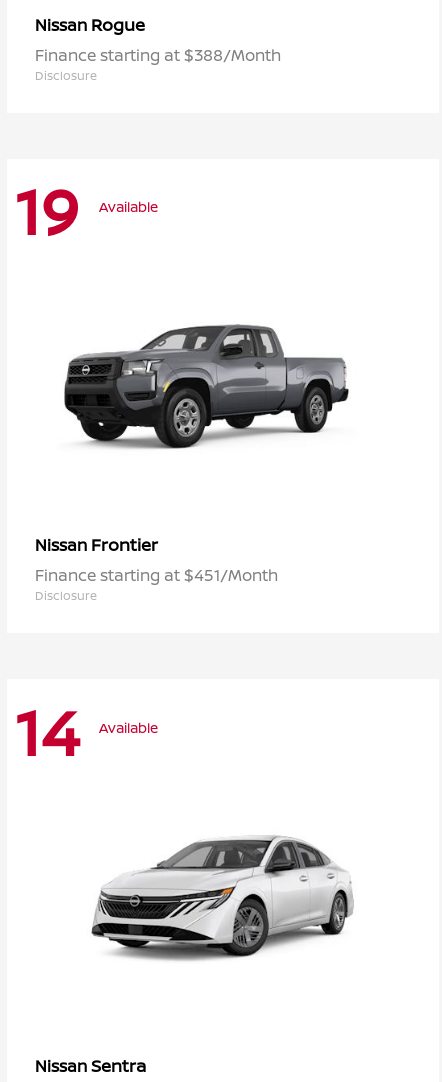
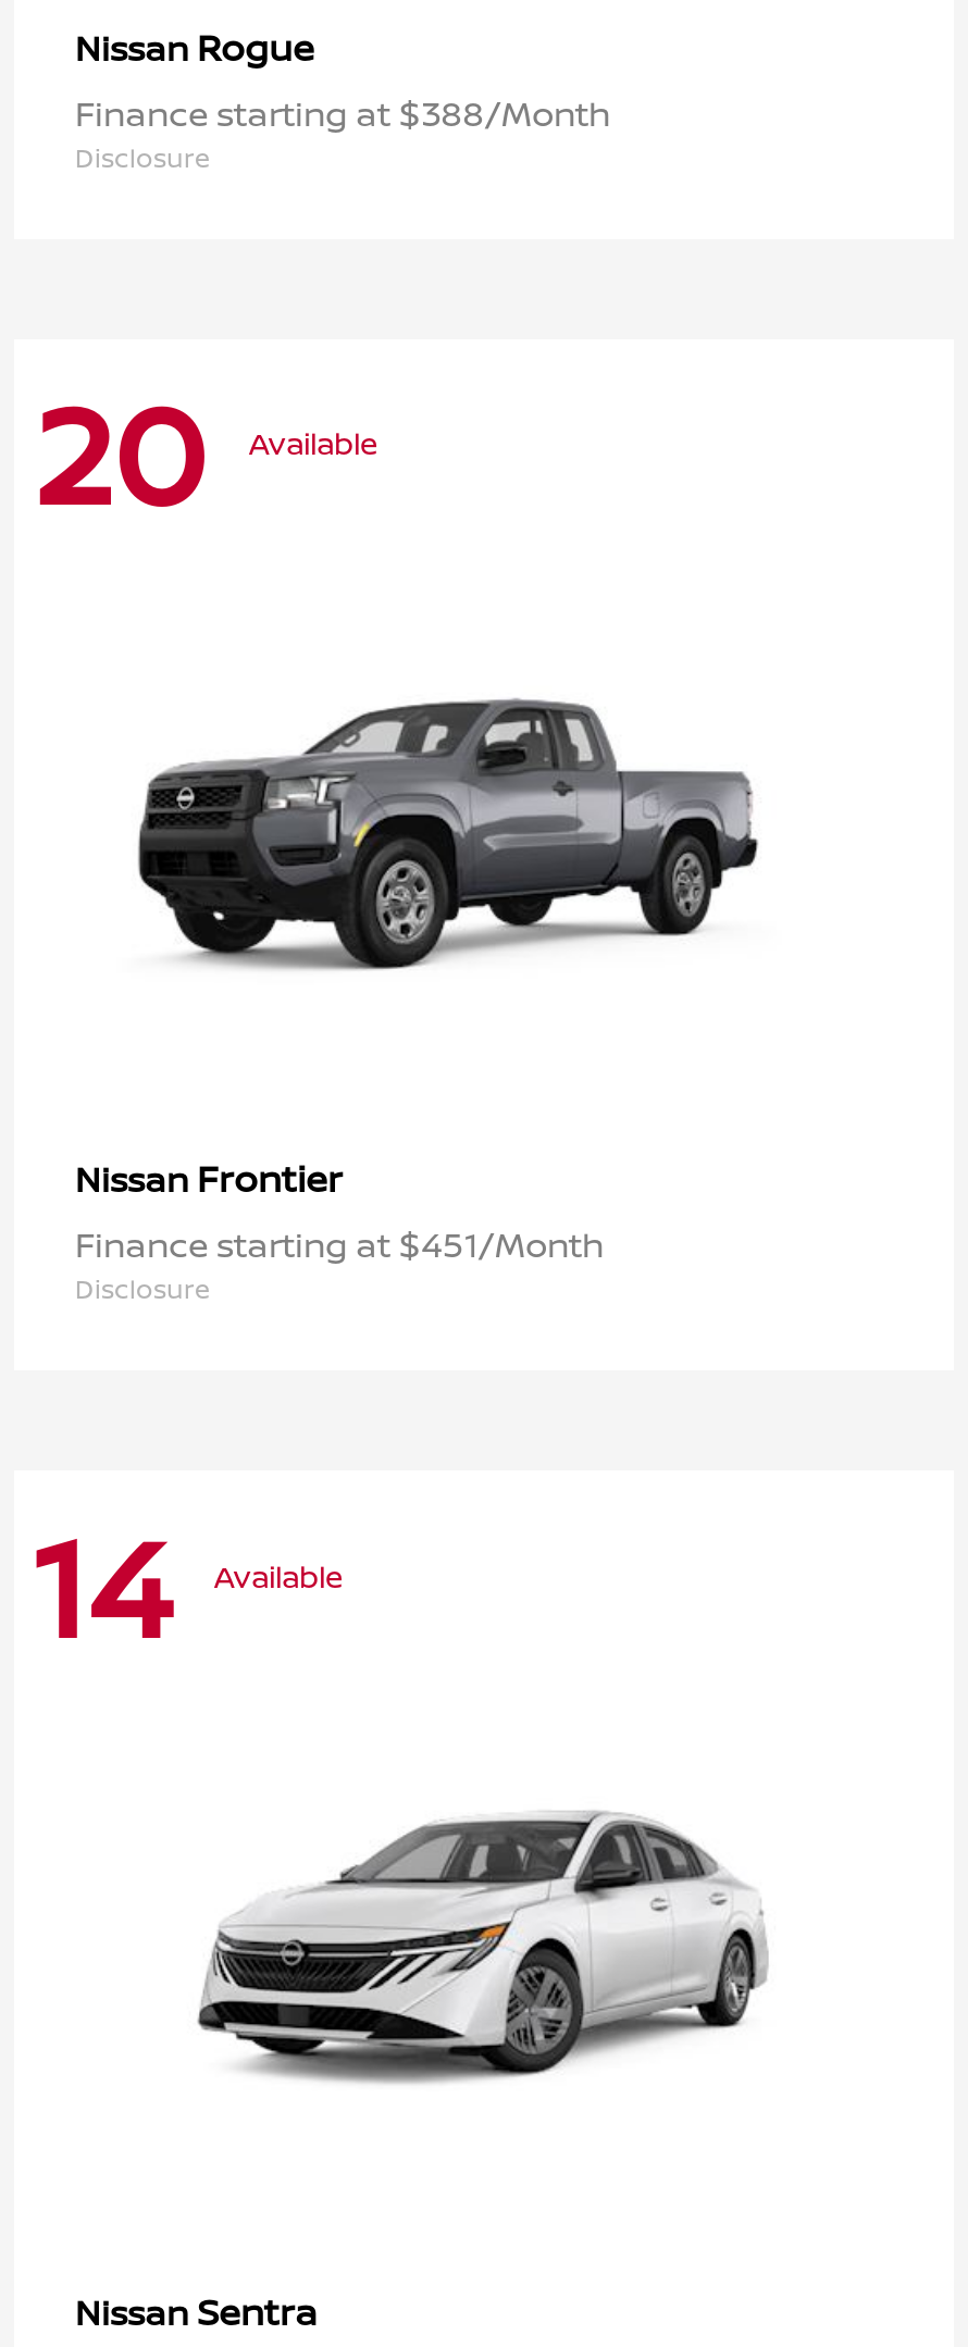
- 19 Available
+ 20 Available
